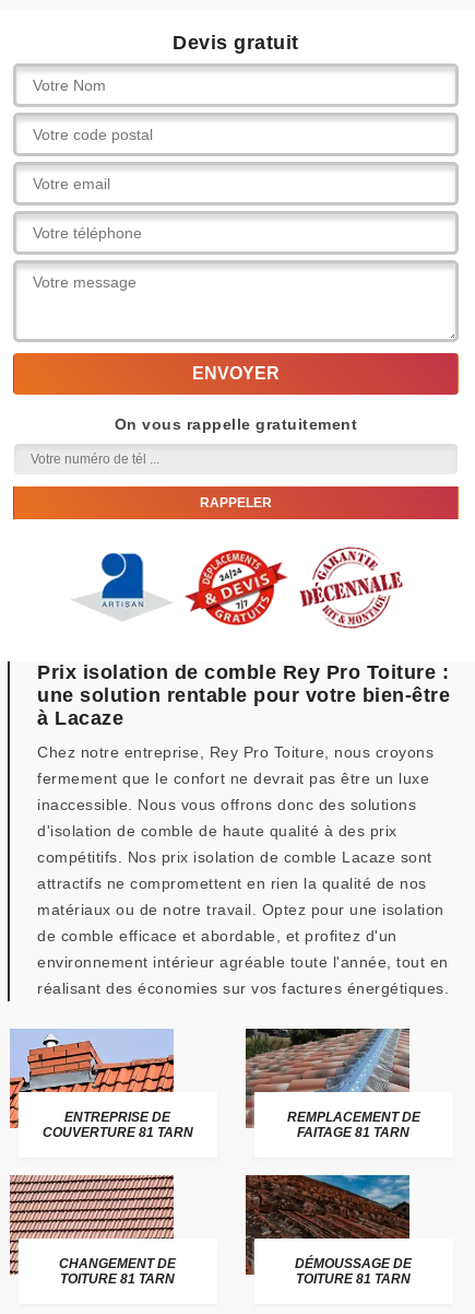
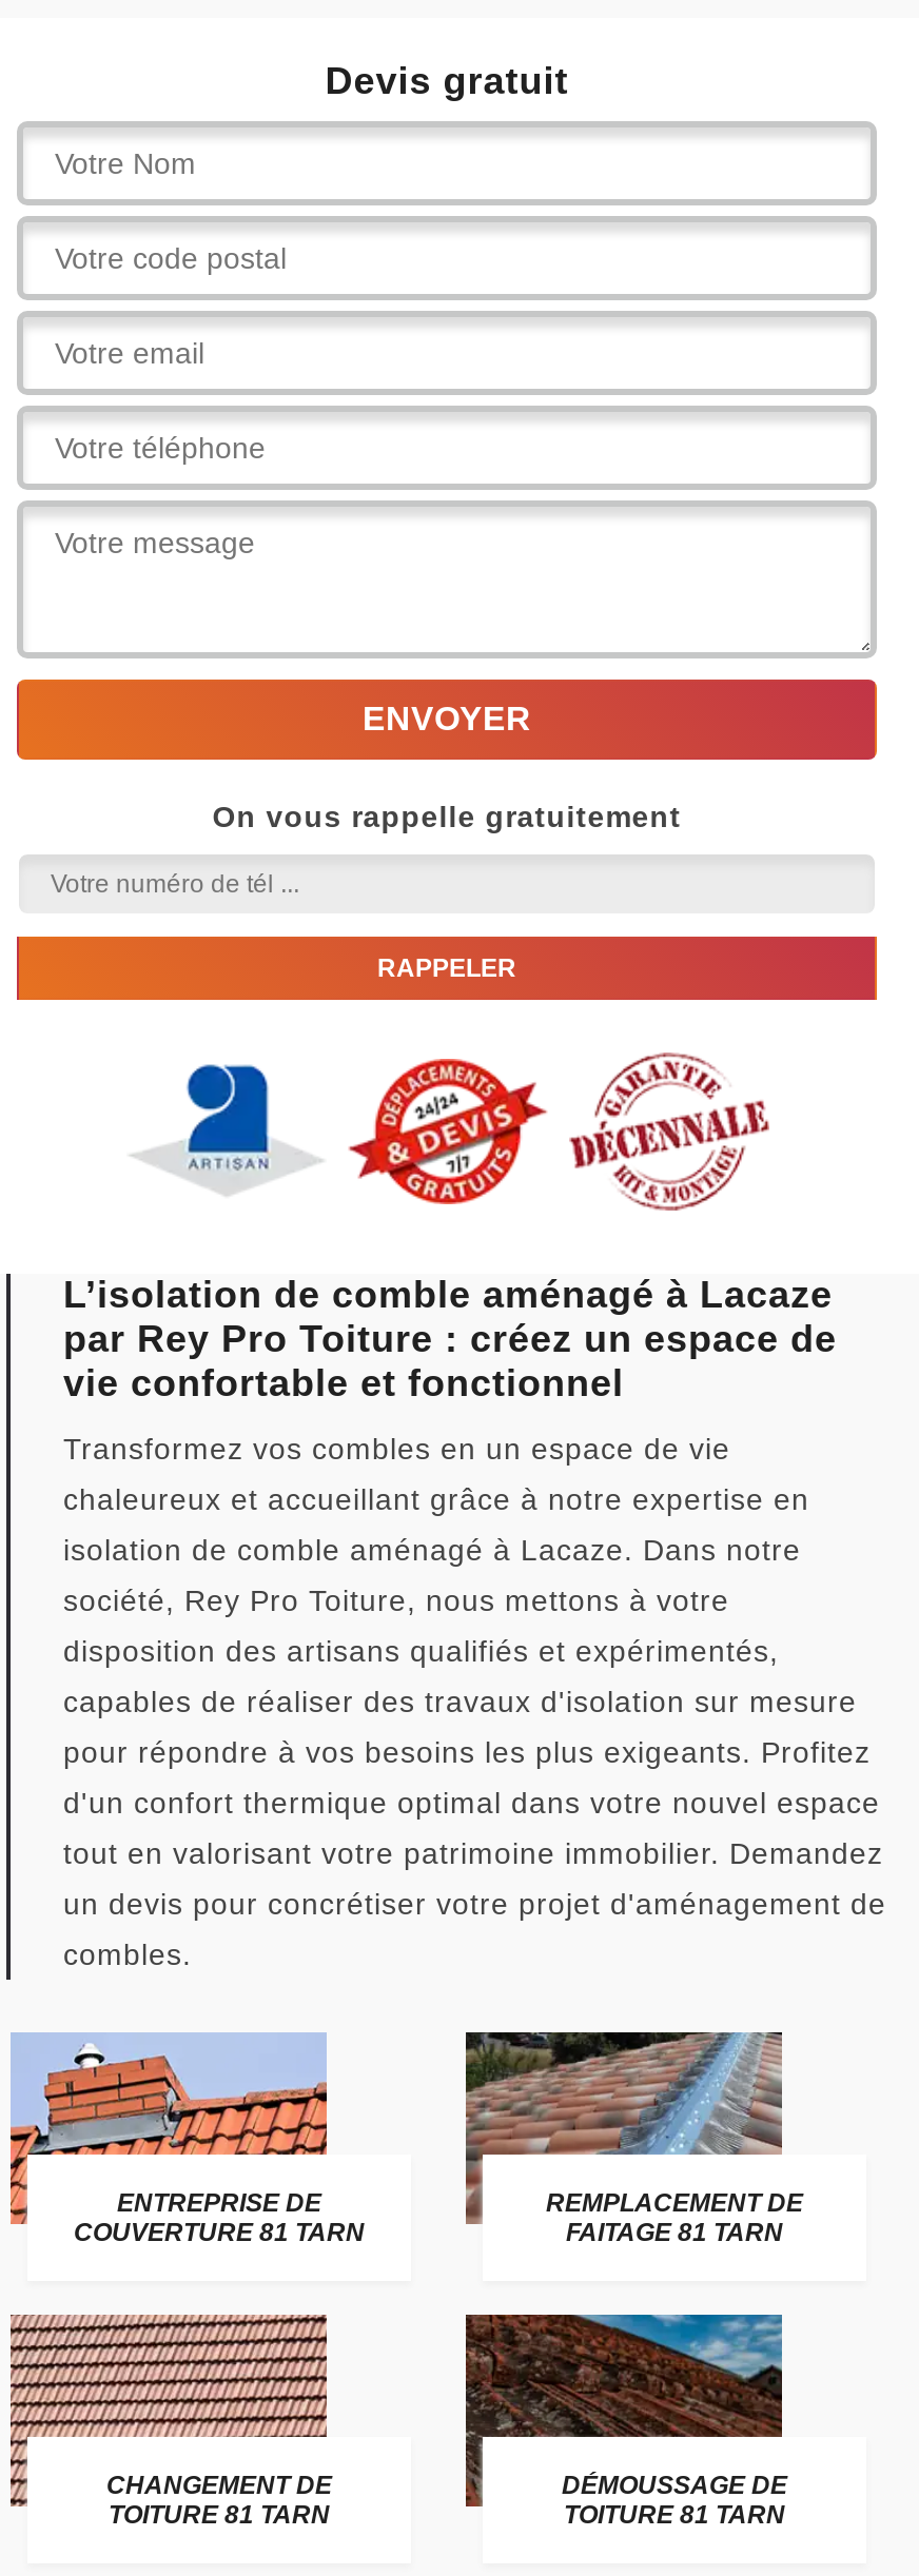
- Prix isolation de comble Rey Pro Toiture :
- une solution rentable pour votre bien-être
- à Lacaze
- Chez notre entreprise, Rey Pro Toiture, nous croyons
- fermement que le confort ne devrait pas être un luxe
- inaccessible. Nous vous offrons donc des solutions
- d'isolation de comble de haute qualité à des prix
- compétitifs. Nos prix isolation de comble Lacaze sont
- attractifs ne compromettent en rien la qualité de nos
- matériaux ou de notre travail. Optez pour une isolation
- de comble efficace et abordable, et profitez d'un
- environnement intérieur agréable toute l'année, tout en
- réalisant des économies sur vos factures énergétiques.
+ L’isolation de comble aménagé à Lacaze
+ par Rey Pro Toiture : créez un espace de
+ vie confortable et fonctionnel
+ Transformez vos combles en un espace de vie
+ chaleureux et accueillant grâce à notre expertise en
+ isolation de comble aménagé à Lacaze. Dans notre
+ société, Rey Pro Toiture, nous mettons à votre
+ disposition des artisans qualifiés et expérimentés,
+ capables de réaliser des travaux d'isolation sur mesure
+ pour répondre à vos besoins les plus exigeants. Profitez
+ d'un confort thermique optimal dans votre nouvel espace
+ tout en valorisant votre patrimoine immobilier. Demandez
+ un devis pour concrétiser votre projet d'aménagement de
+ combles.
